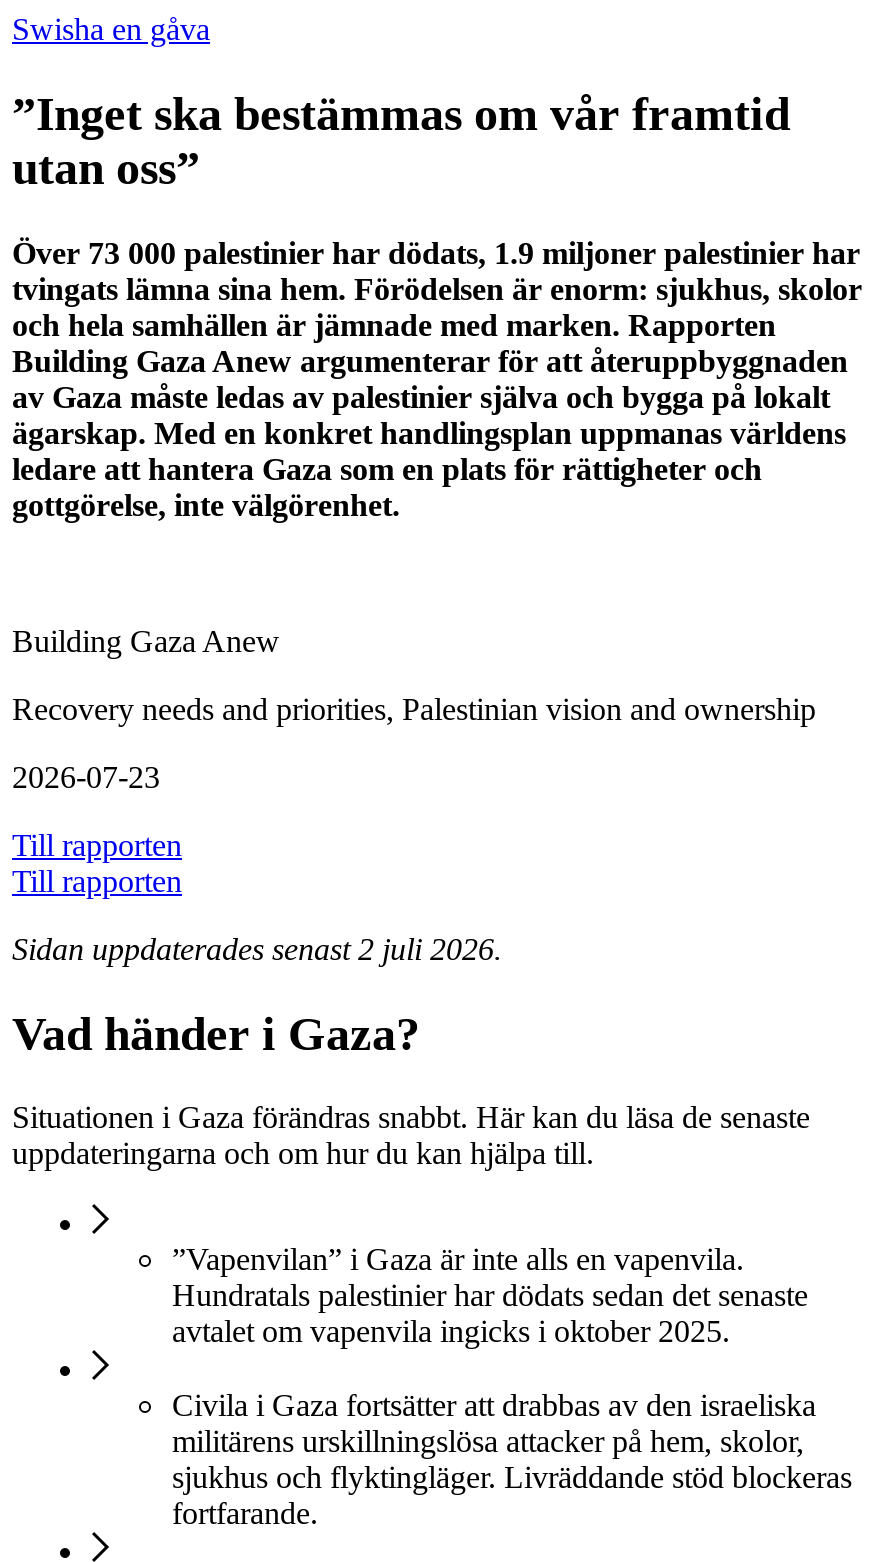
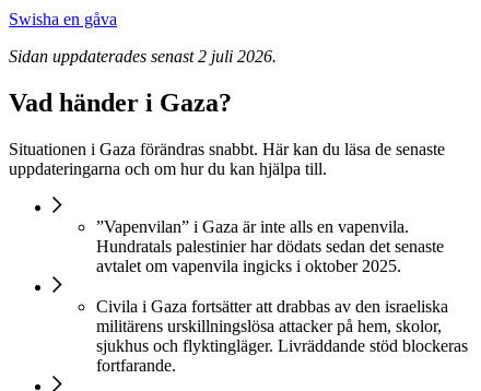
- ”Inget ska bestämmas om vår framtid
- utan oss”
- Över 73 000 palestinier har dödats, 1.9 miljoner palestinier har
- tvingats lämna sina hem. Förödelsen är enorm: sjukhus, skolor
- och hela samhällen är jämnade med marken. Rapporten
- Building Gaza Anew argumenterar för att återuppbyggnaden
- av Gaza måste ledas av palestinier själva och bygga på lokalt
- ägarskap. Med en konkret handlingsplan uppmanas världens
- ledare att hantera Gaza som en plats för rättigheter och
- gottgörelse, inte välgörenhet.

- Building Gaza Anew
- Recovery needs and priorities, Palestinian vision and ownership
- 2026-07-23
- Till rapporten
- Till rapporten
